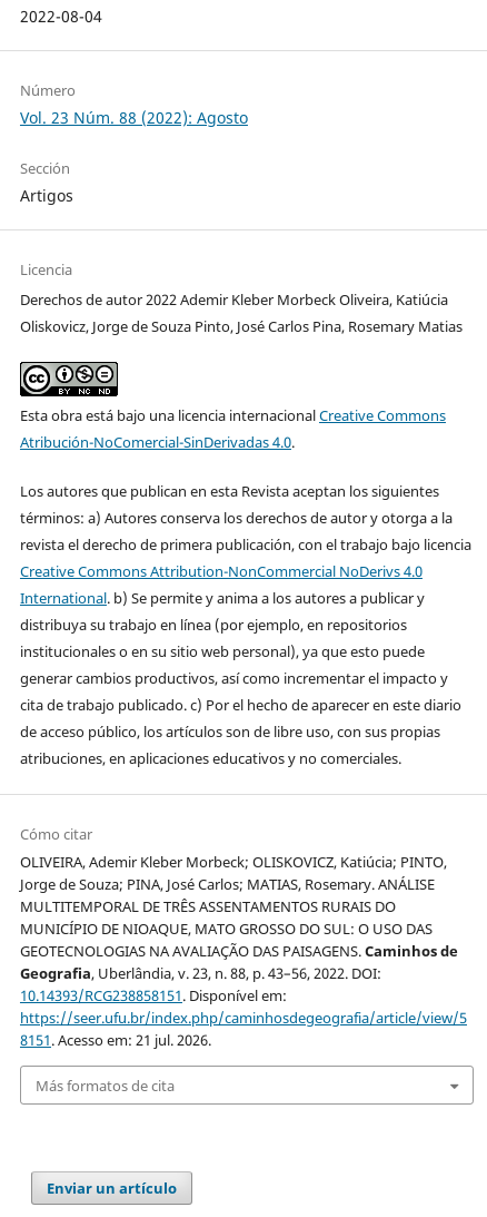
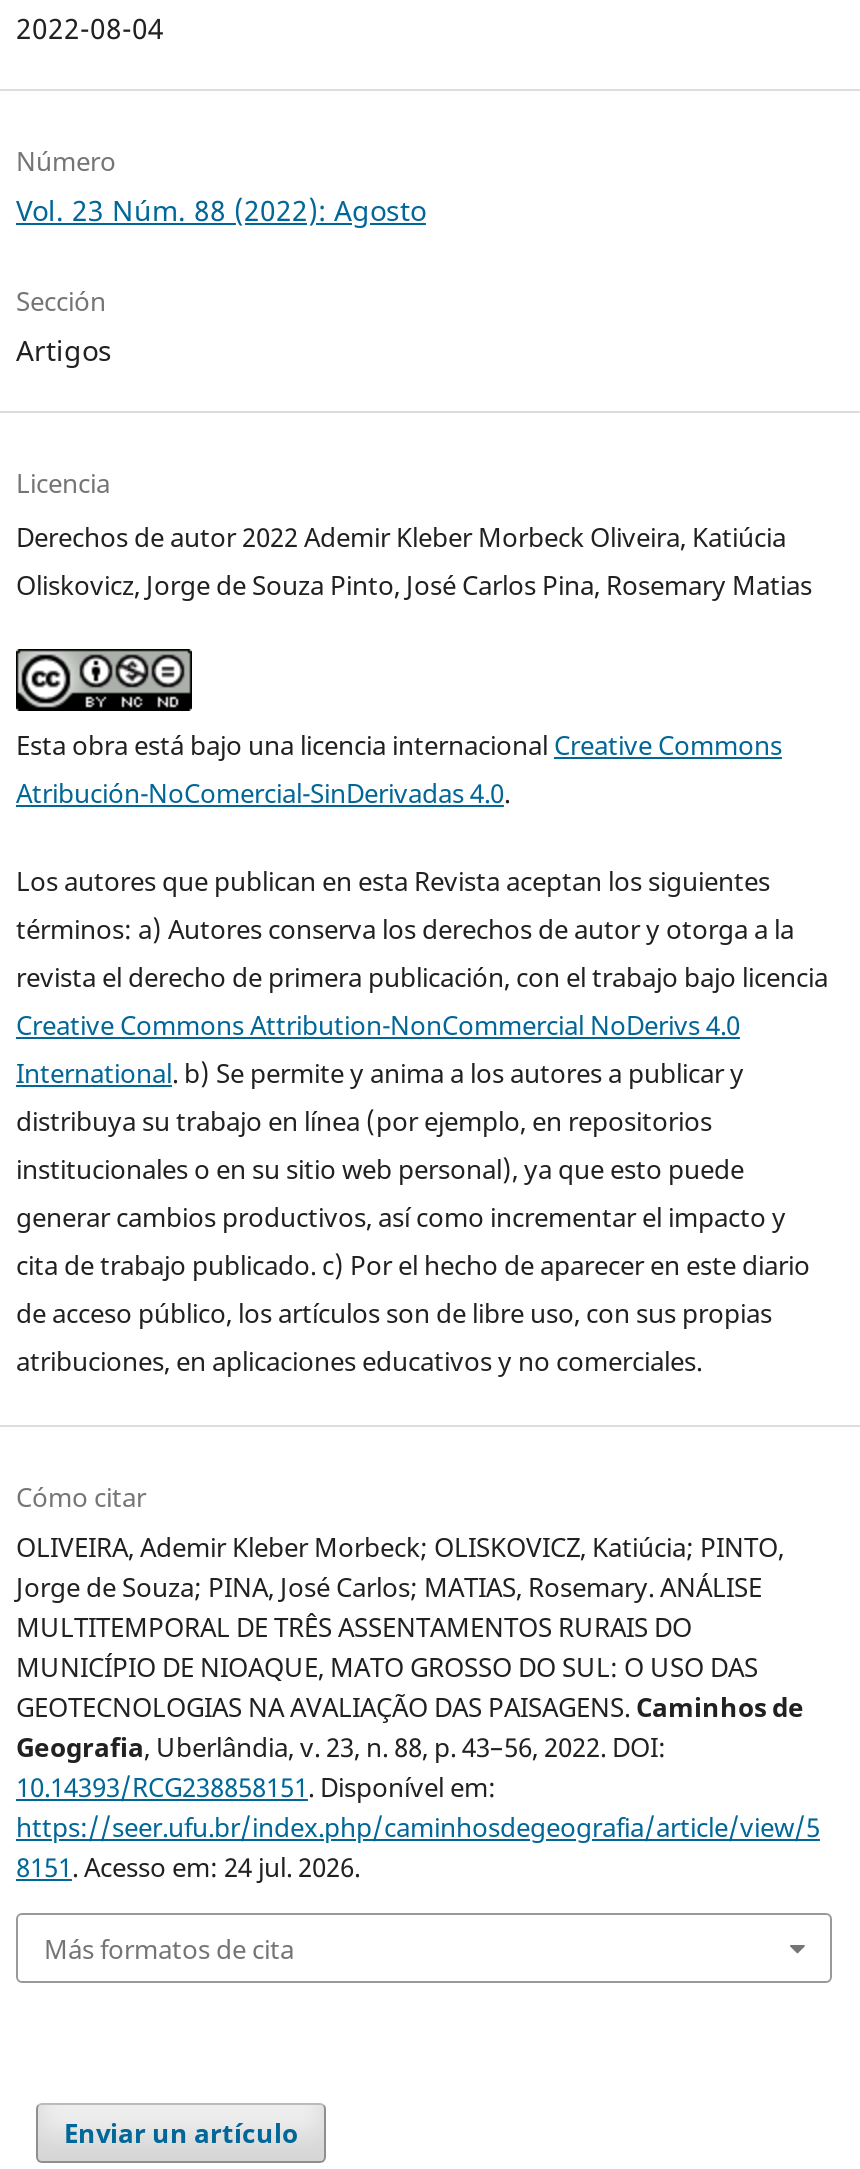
- 8151. Acesso em: 21 jul. 2026.
+ 8151. Acesso em: 24 jul. 2026.
